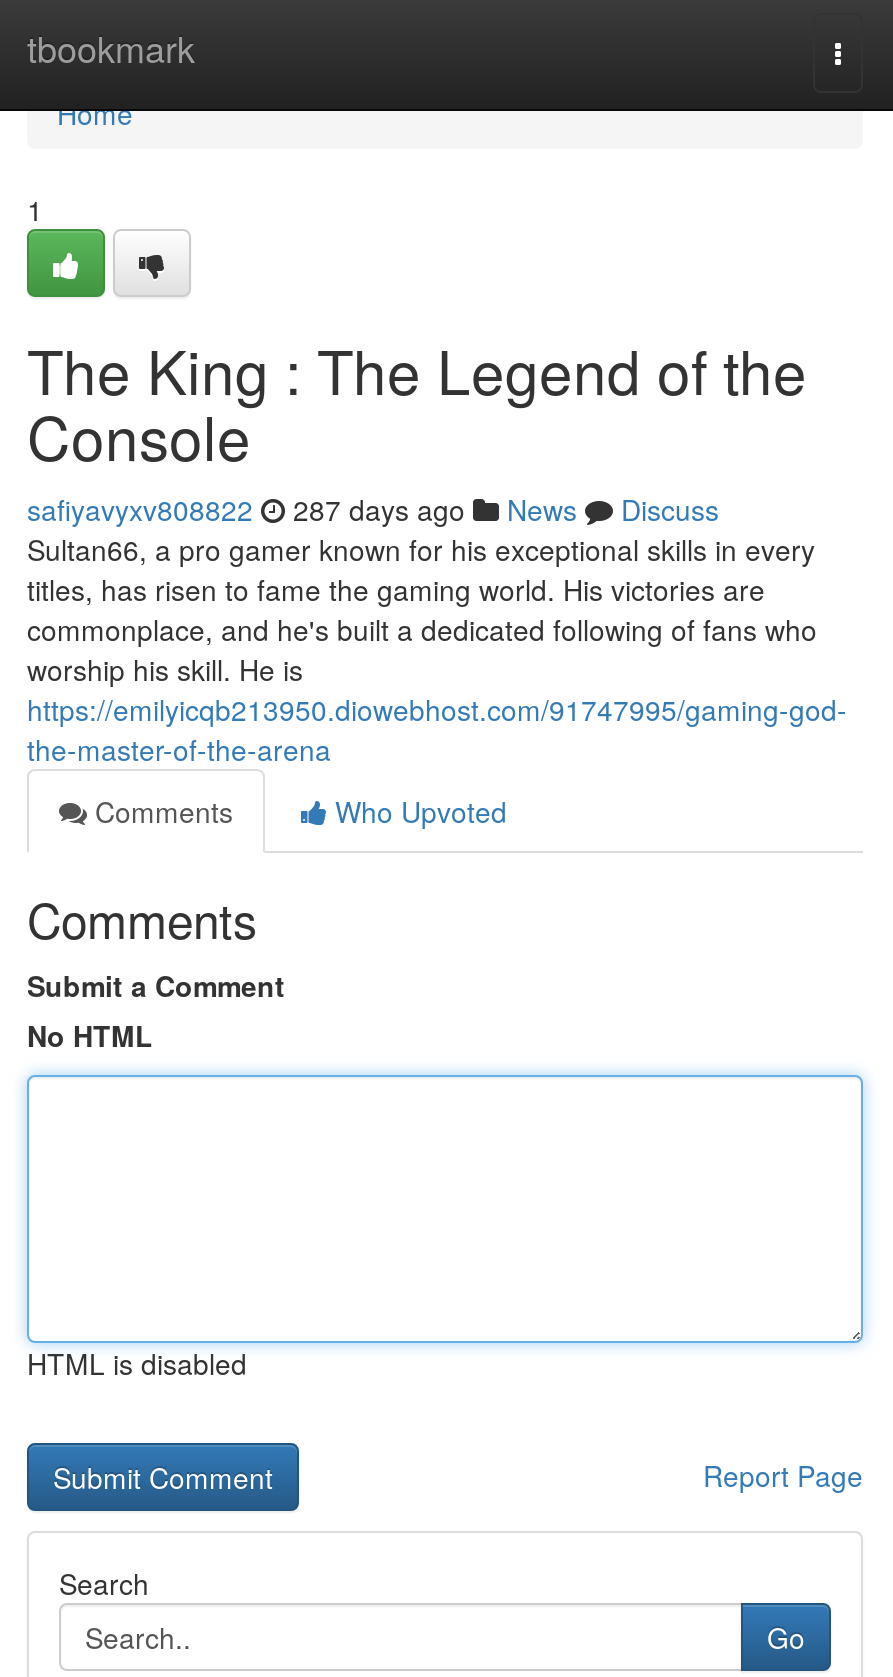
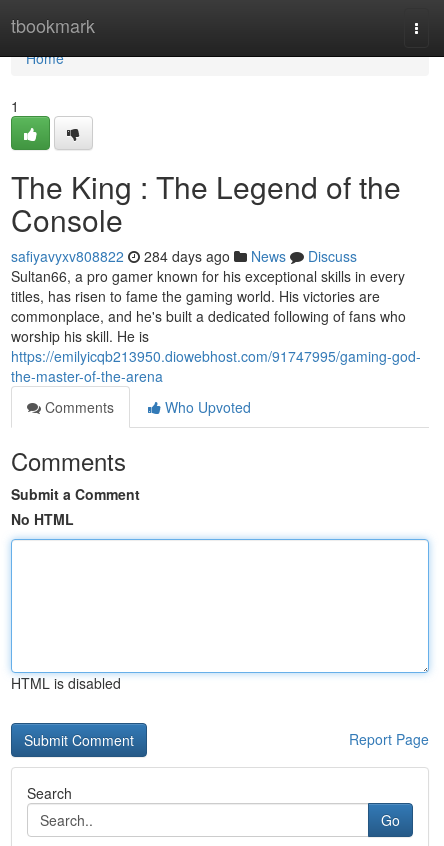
- safiyavyxv808822 287 days ago News Discuss
+ safiyavyxv808822 284 days ago News Discuss
